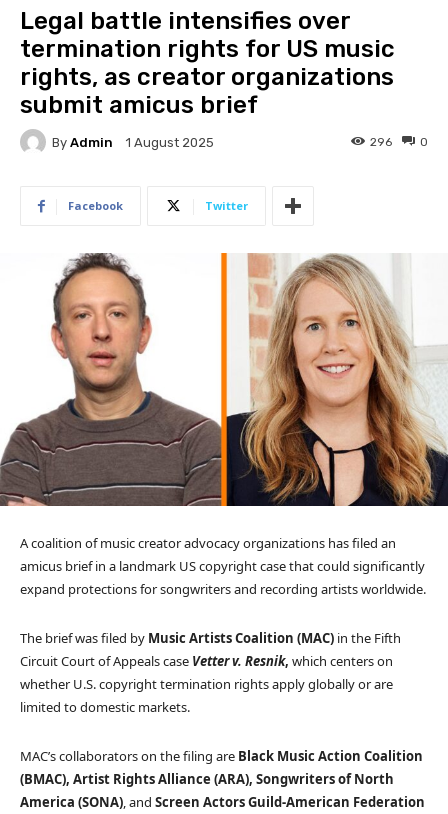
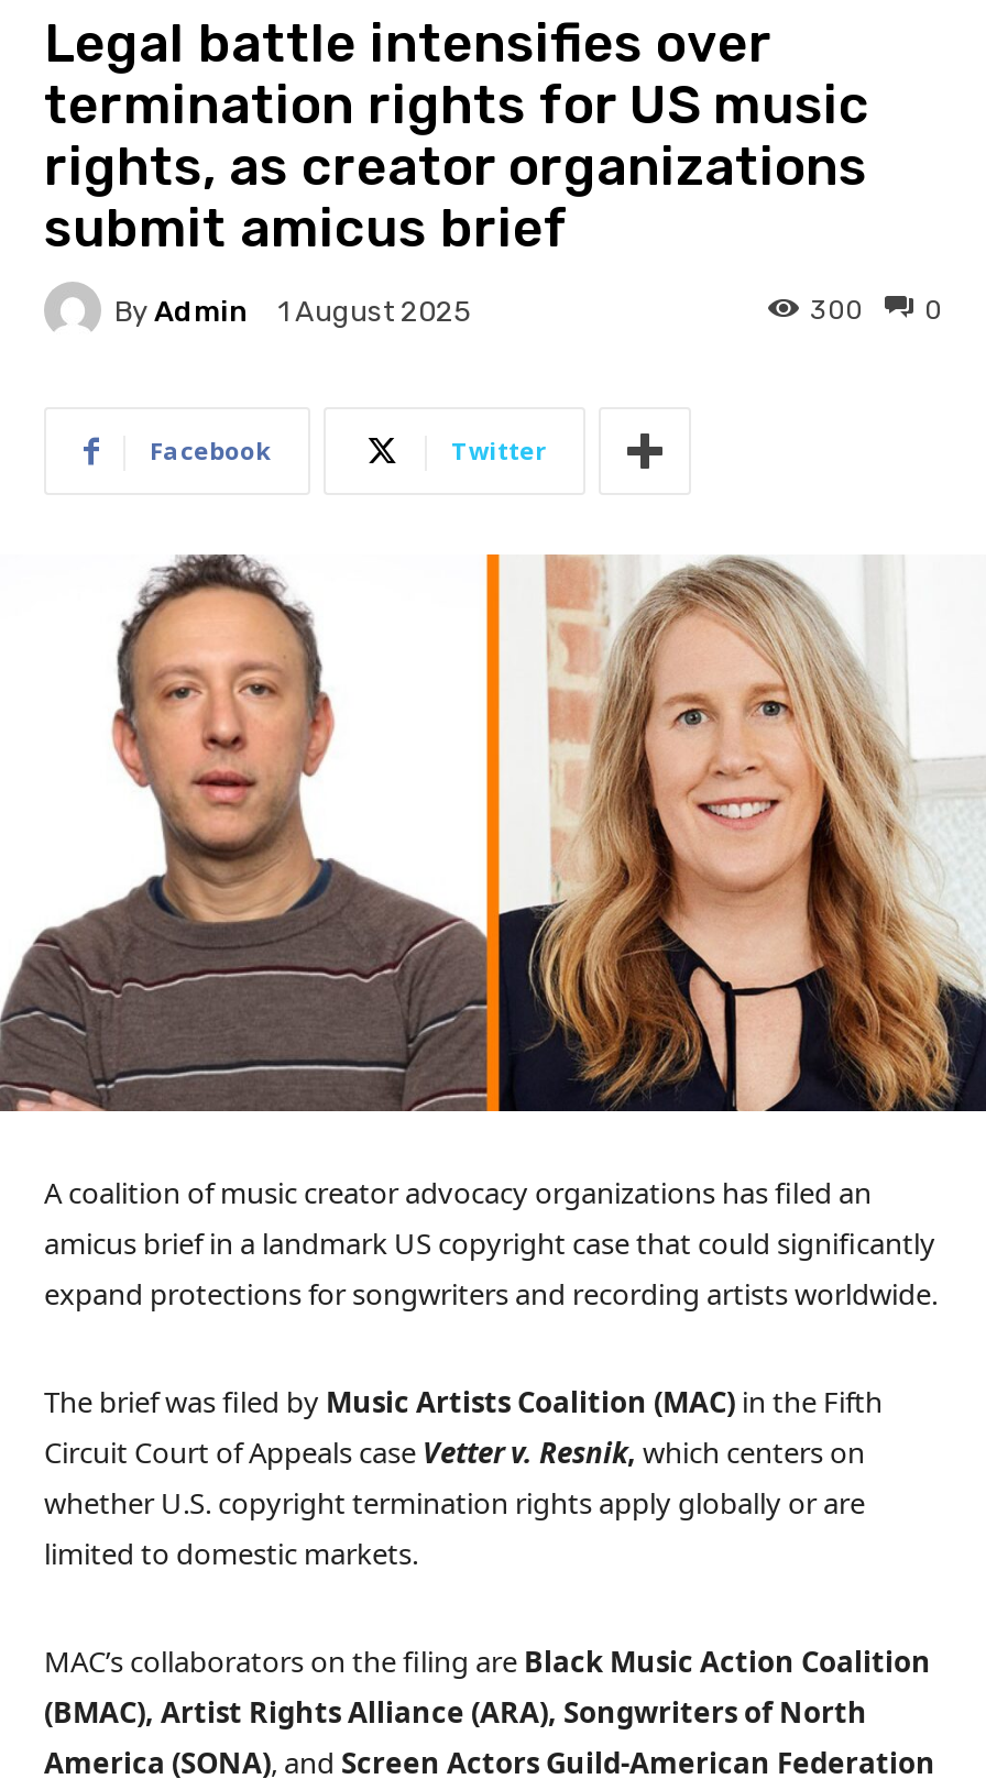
- 296 0
+ 300 0
